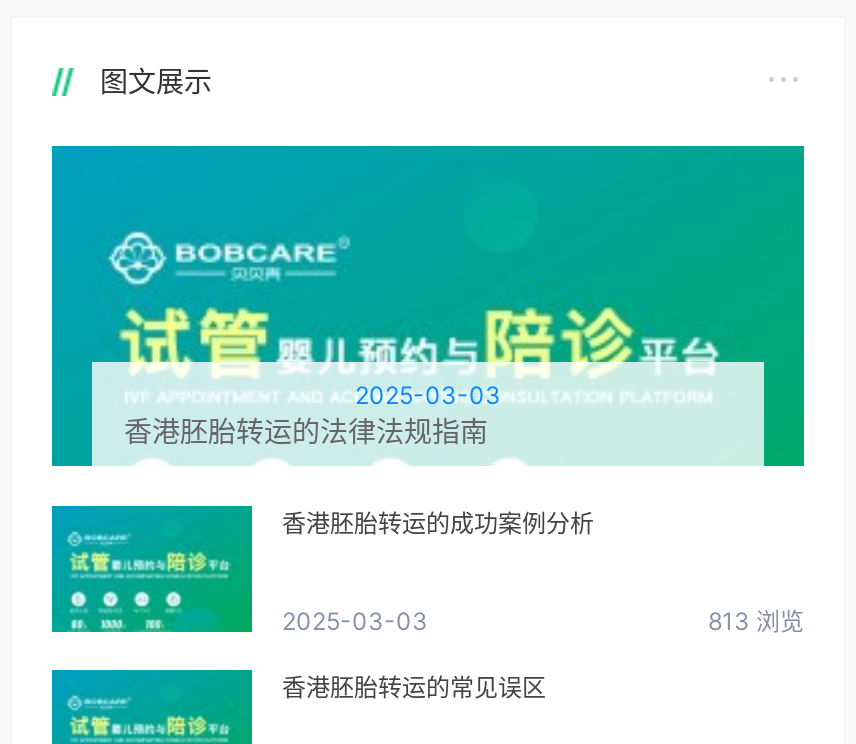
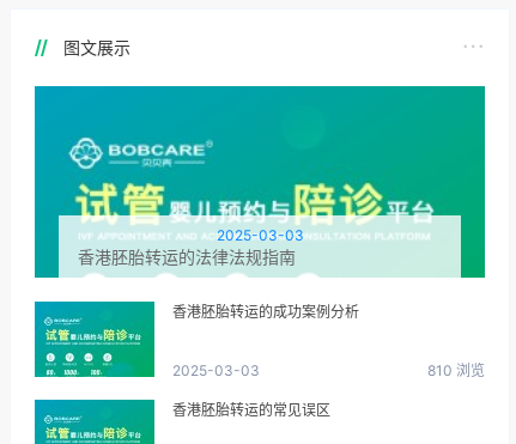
- 813 浏览
+ 810 浏览
